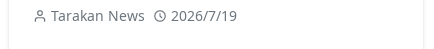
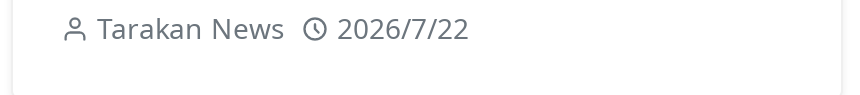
- Tarakan News 2026/7/19
+ Tarakan News 2026/7/22
